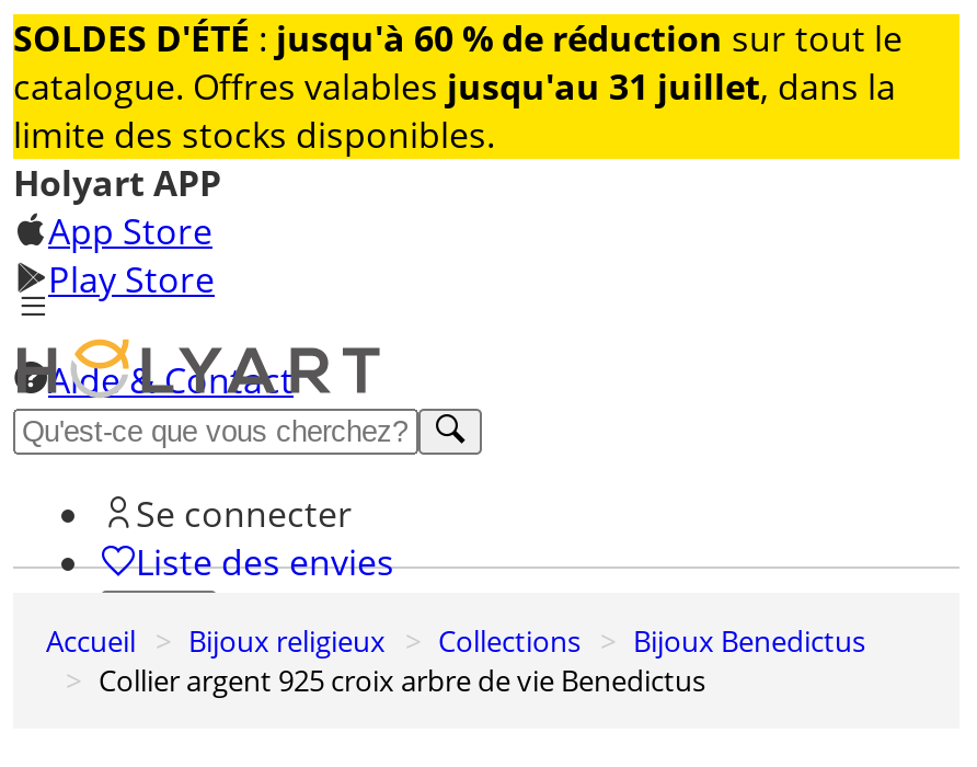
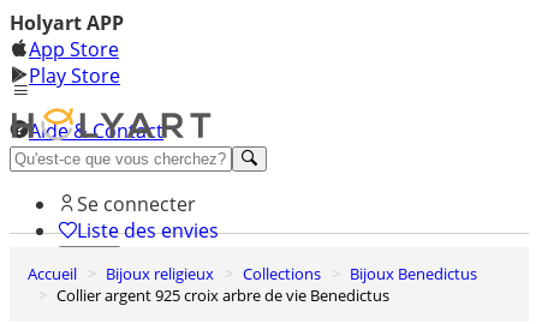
- [image]
- SOLDES D'ÉTÉ: jusqu'à 60 % de réduction sur tout le
- catalogue. Offres valables jusqu'au 31 juillet, dans la
- limite des stocks disponibles.
